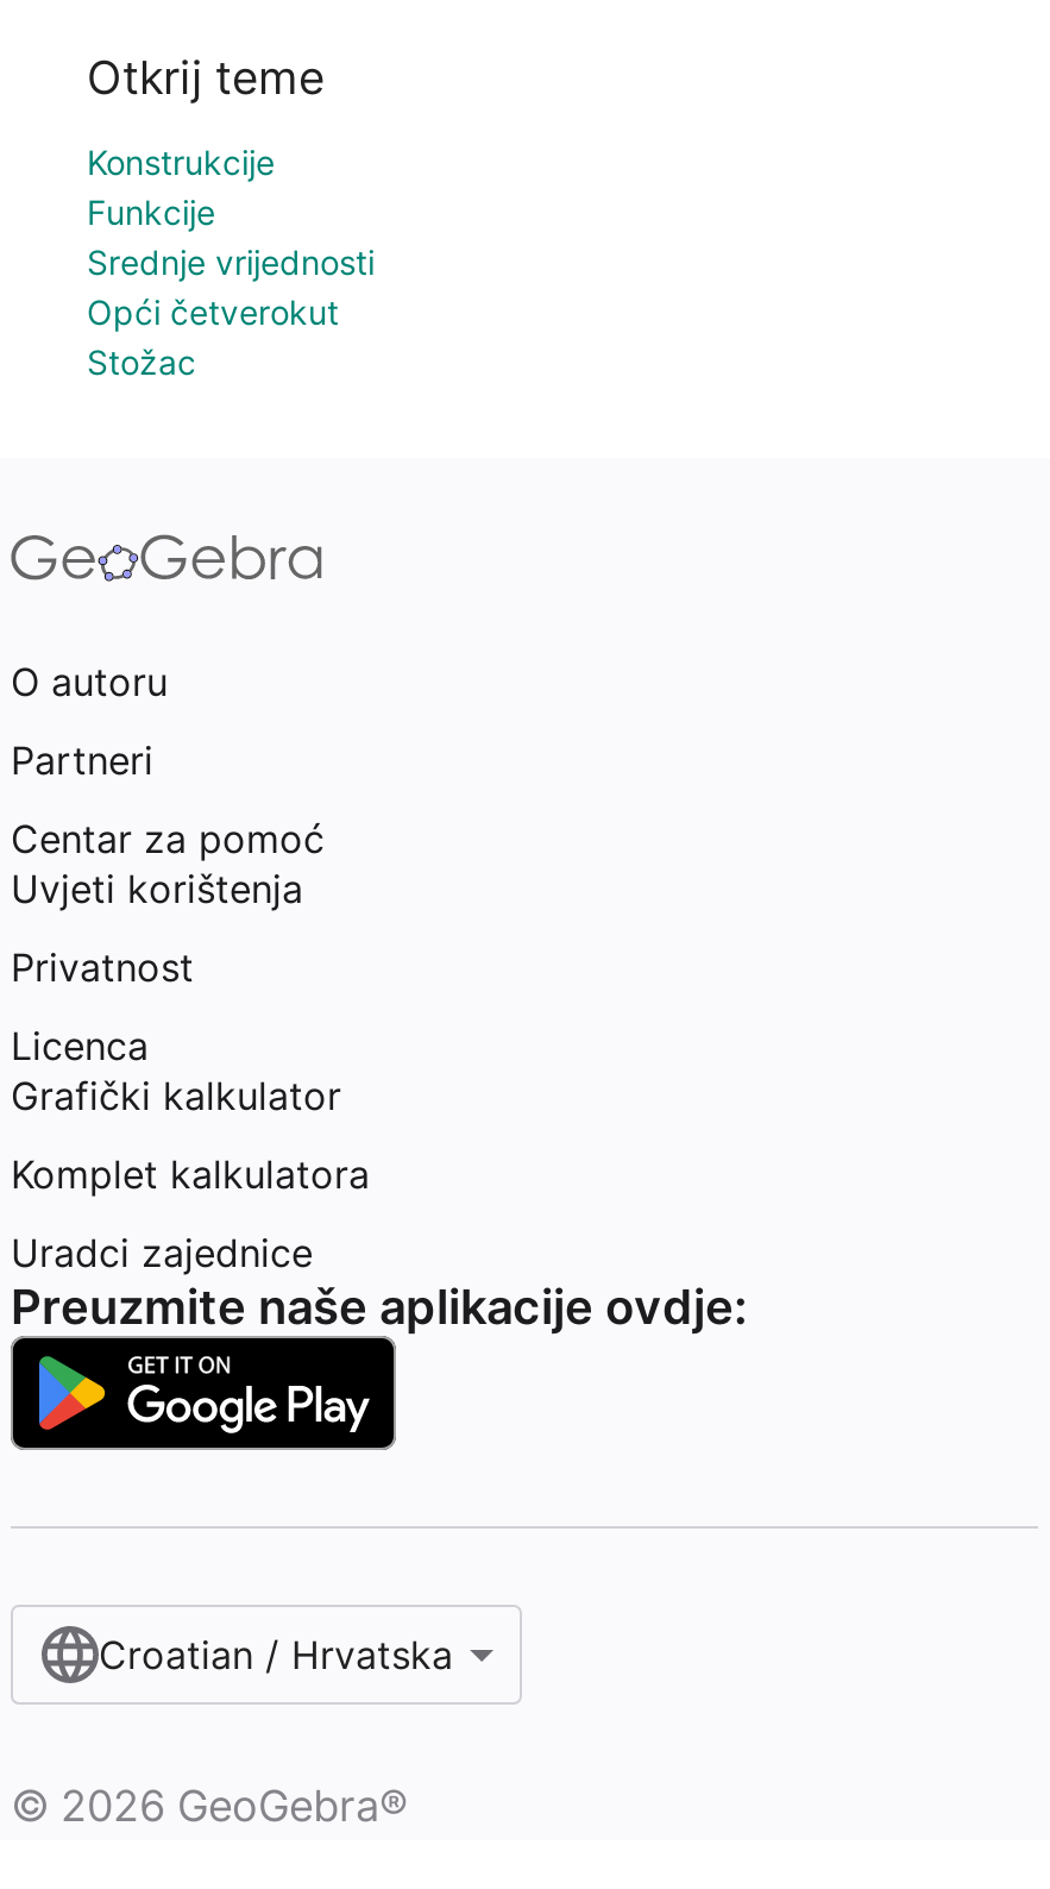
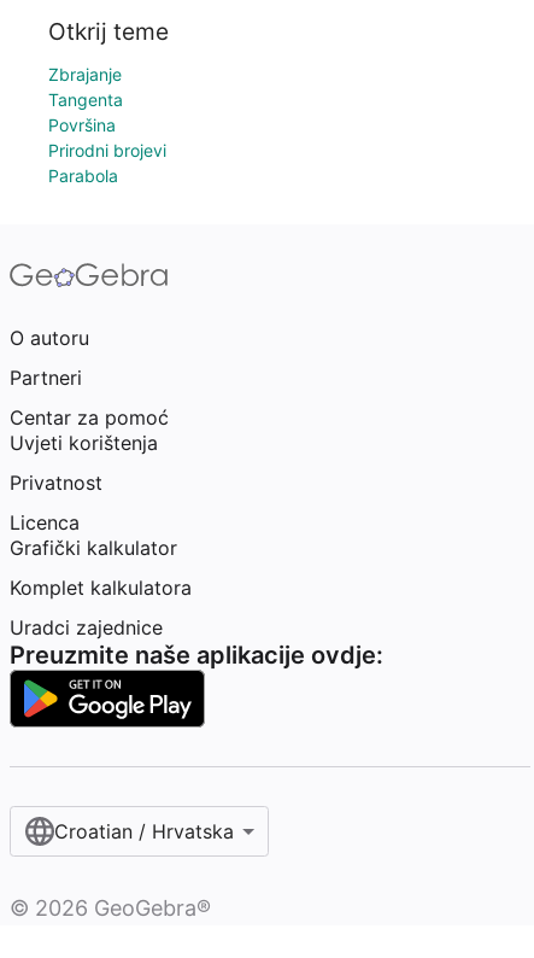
- Konstrukcije
- Funkcije
- Srednje vrijednosti
- Opći četverokut
- Stožac
+ Zbrajanje
+ Tangenta
+ Površina
+ Prirodni brojevi
+ Parabola
